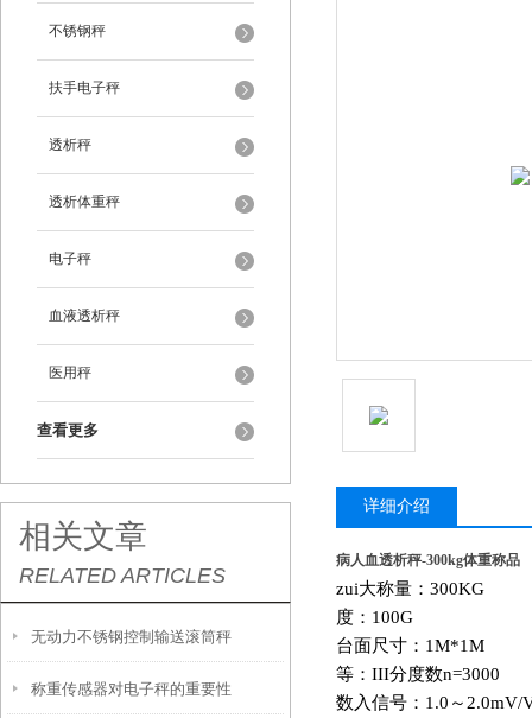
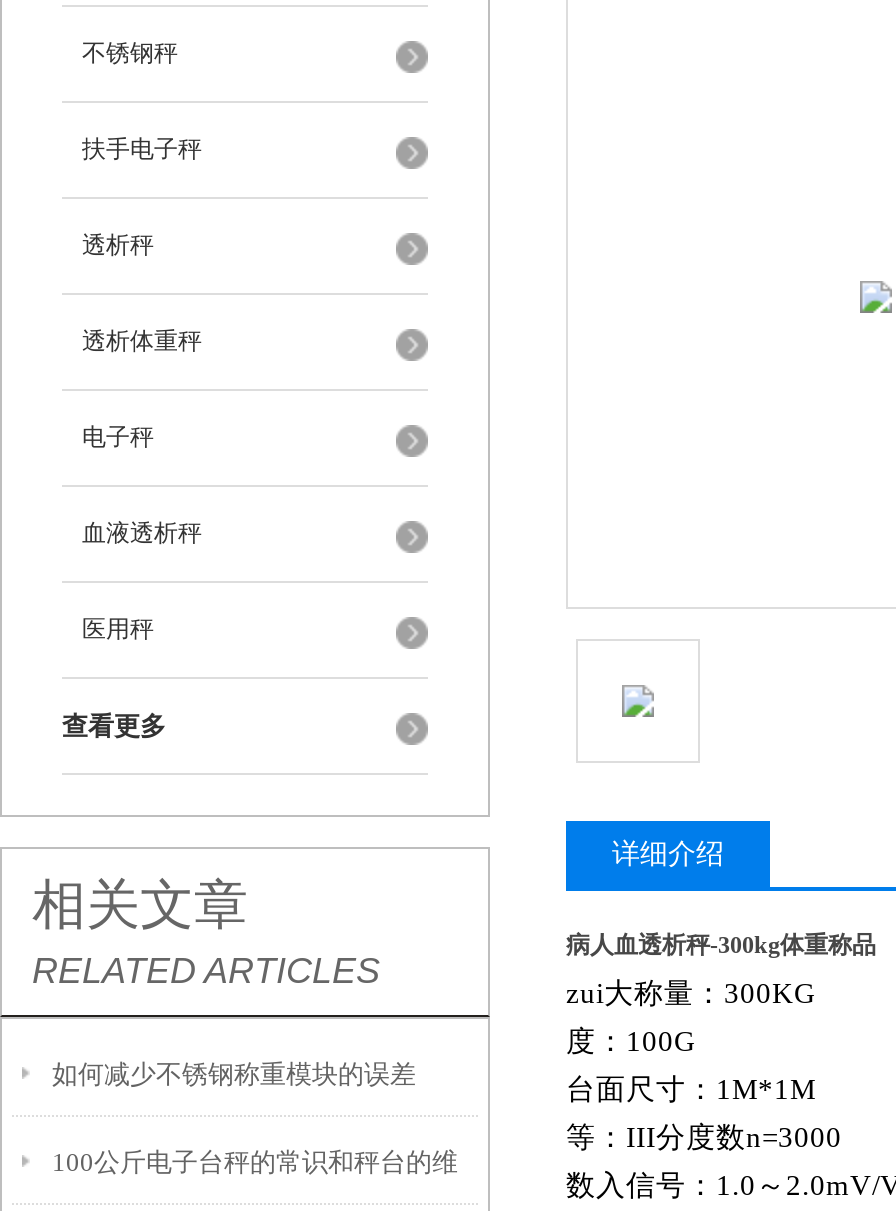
- 无动力不锈钢控制输送滚筒秤
+ 如何减少不锈钢称重模块的误差

- 称重传感器对电子秤的重要性
+ 100公斤电子台秤的常识和秤台的维
